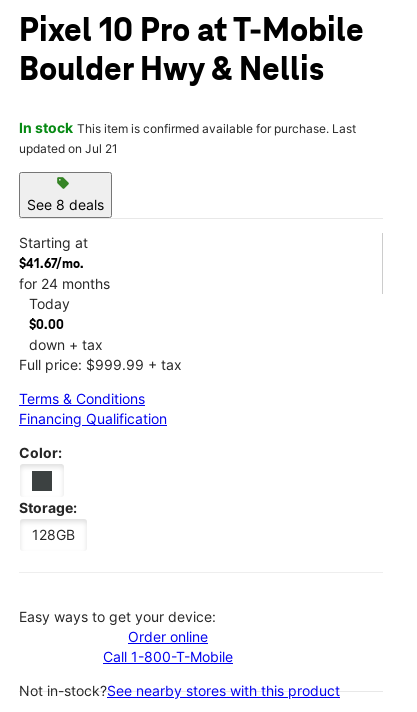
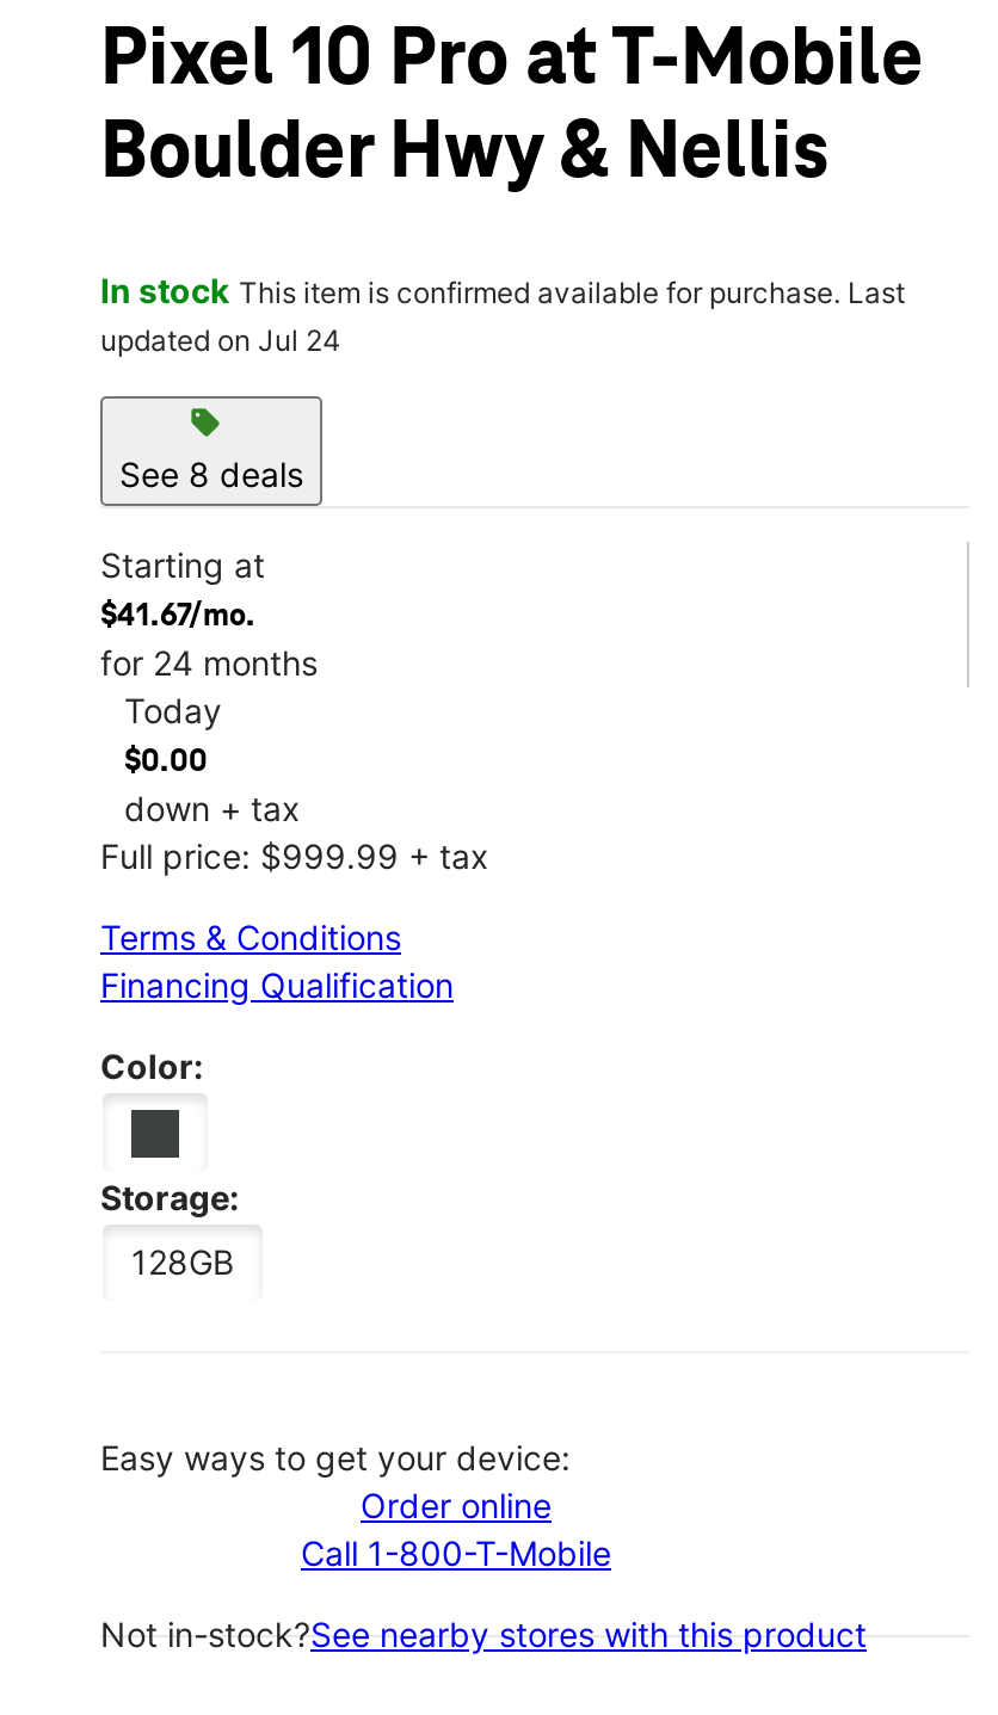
- updated on Jul 21
+ updated on Jul 24
